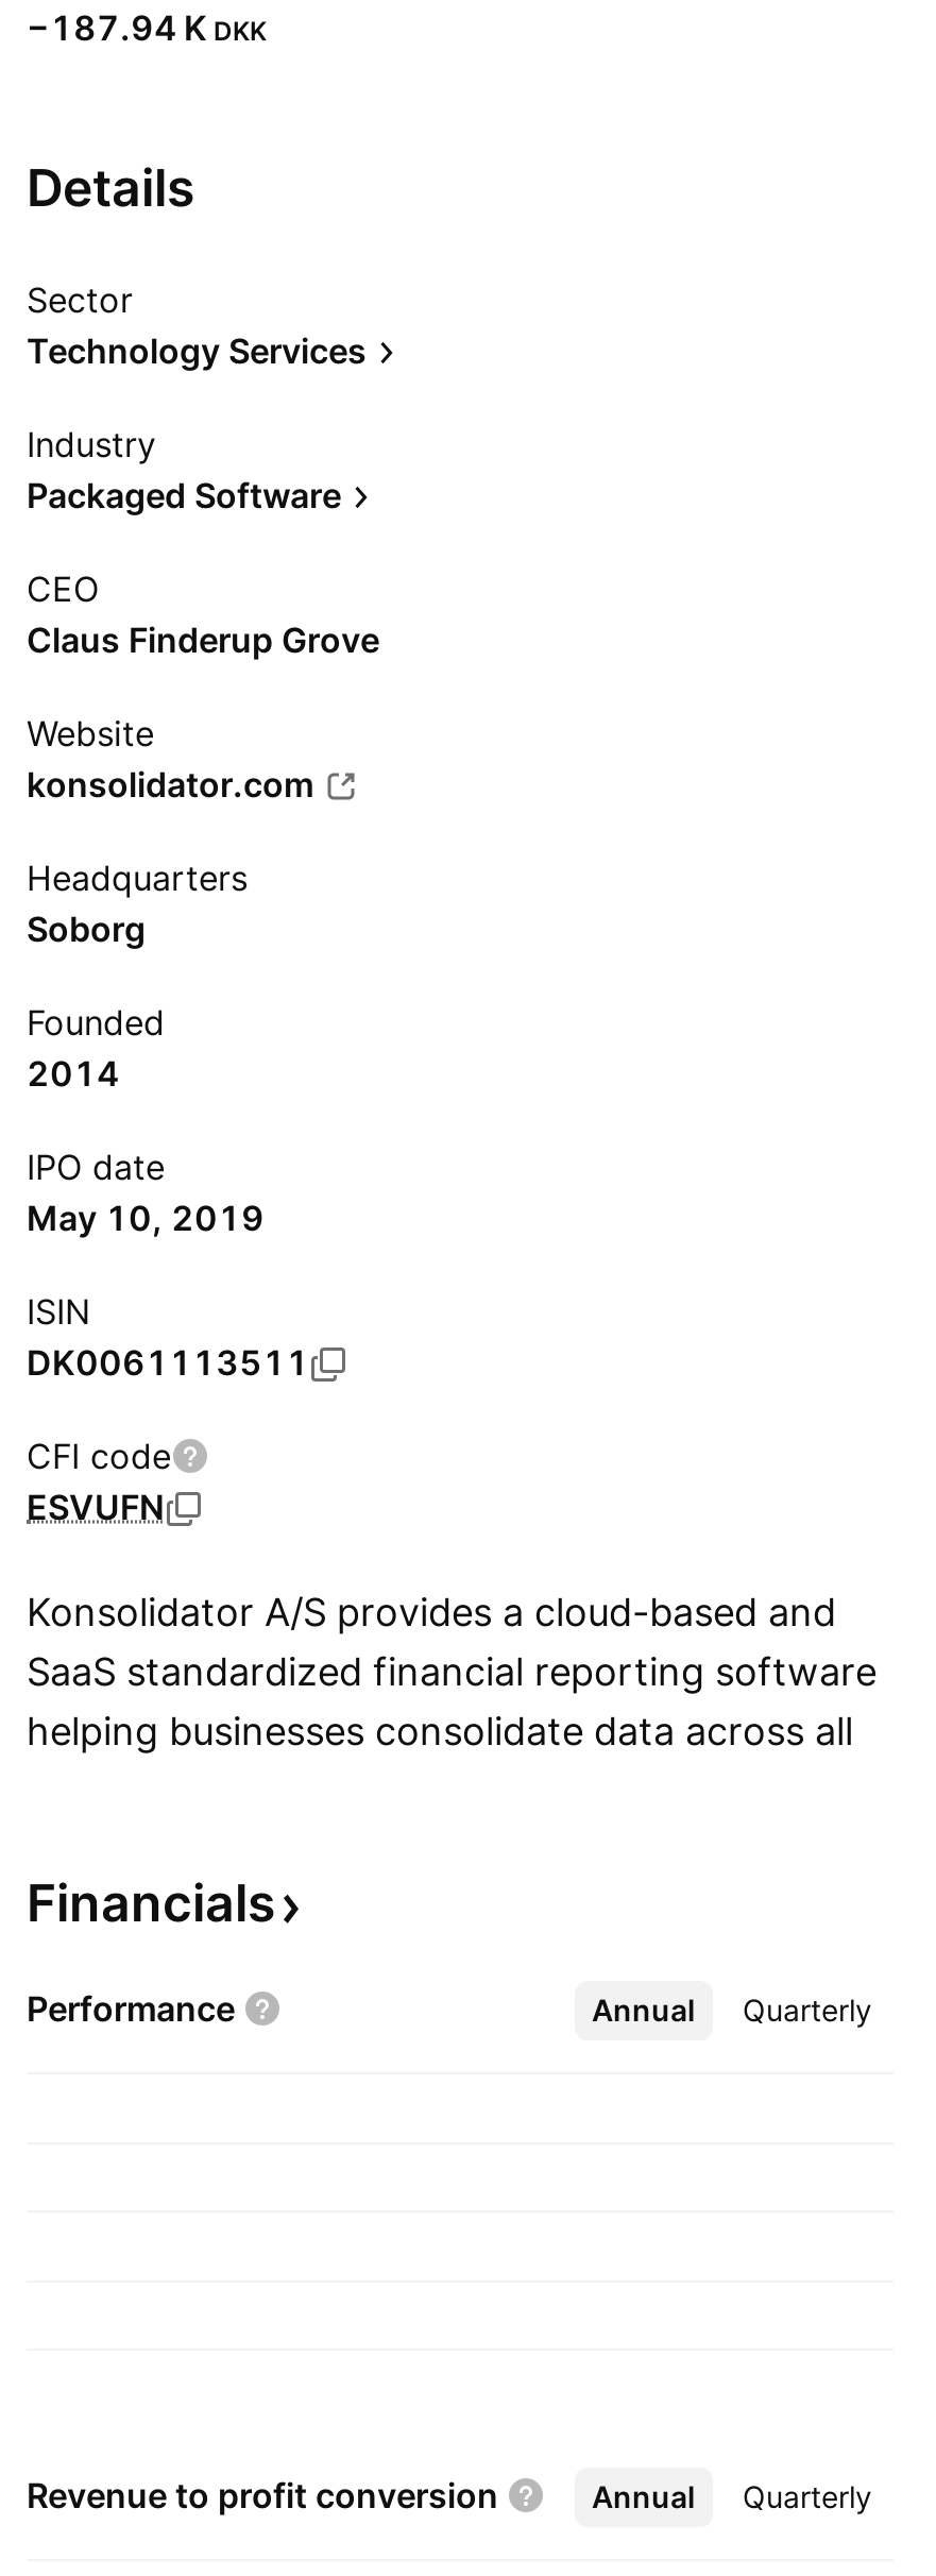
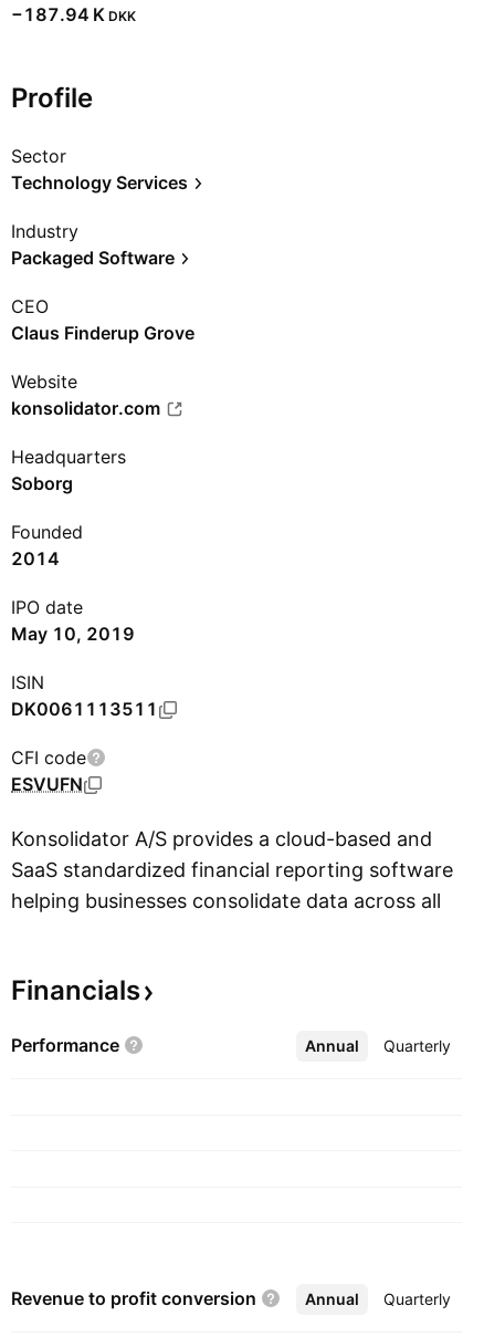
- Details
+ Profile
